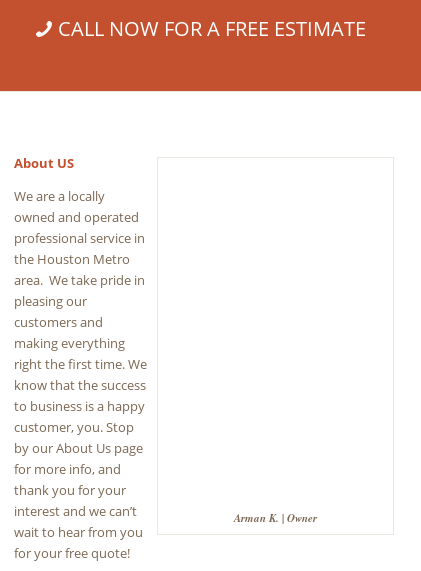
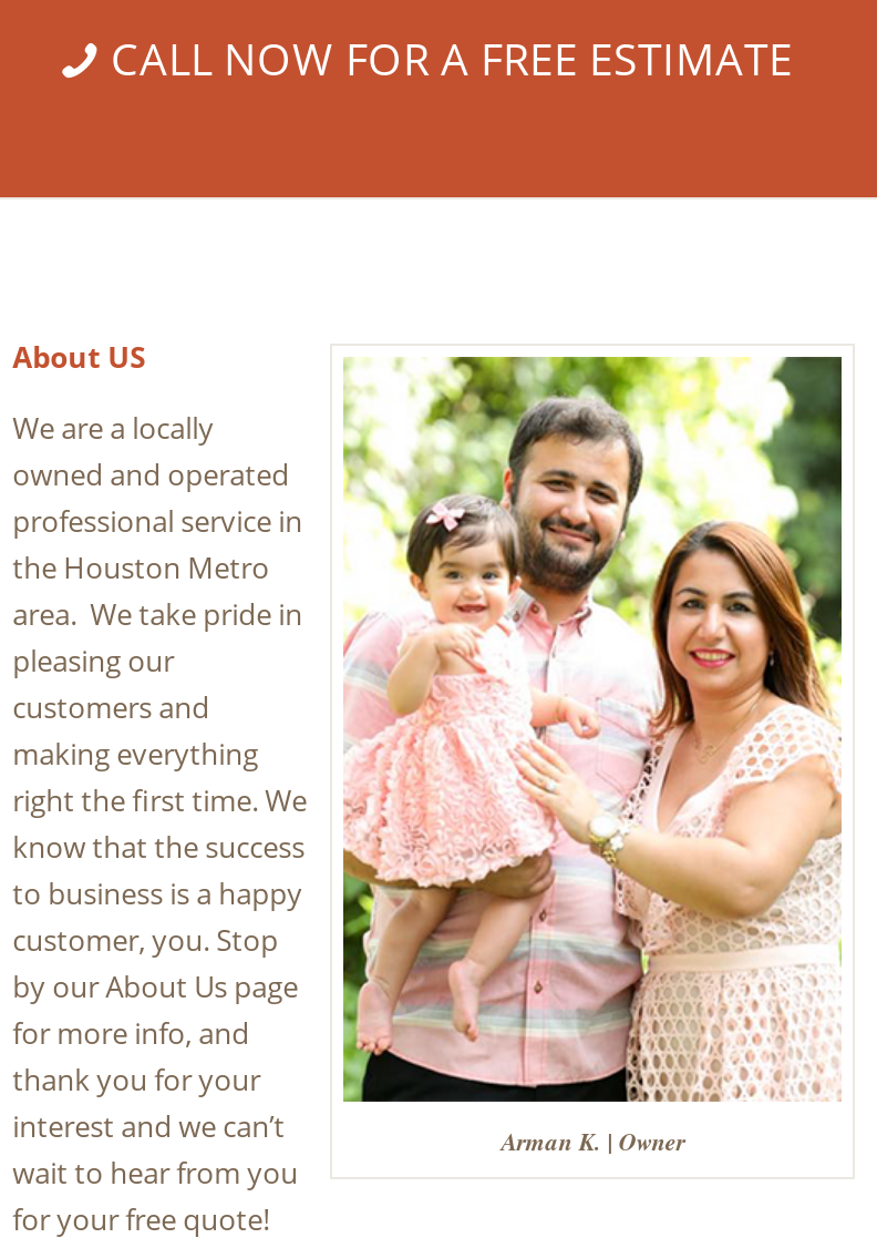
+ [image]
